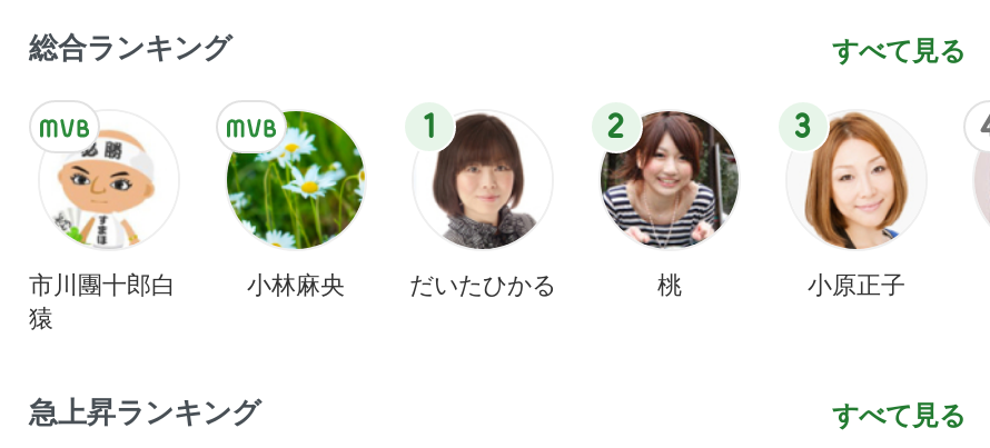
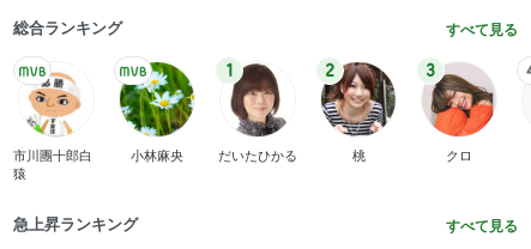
- [image]
- 小原正子
+ [image]
+ クロ
